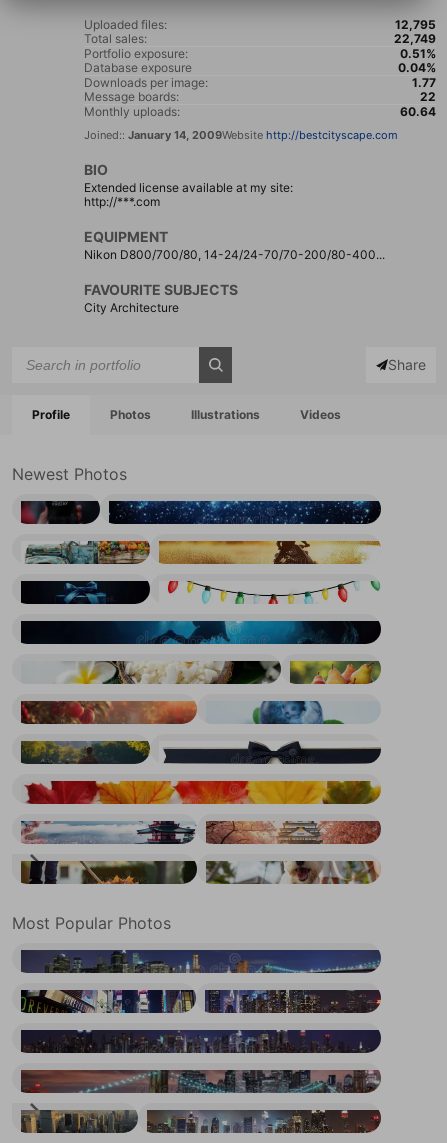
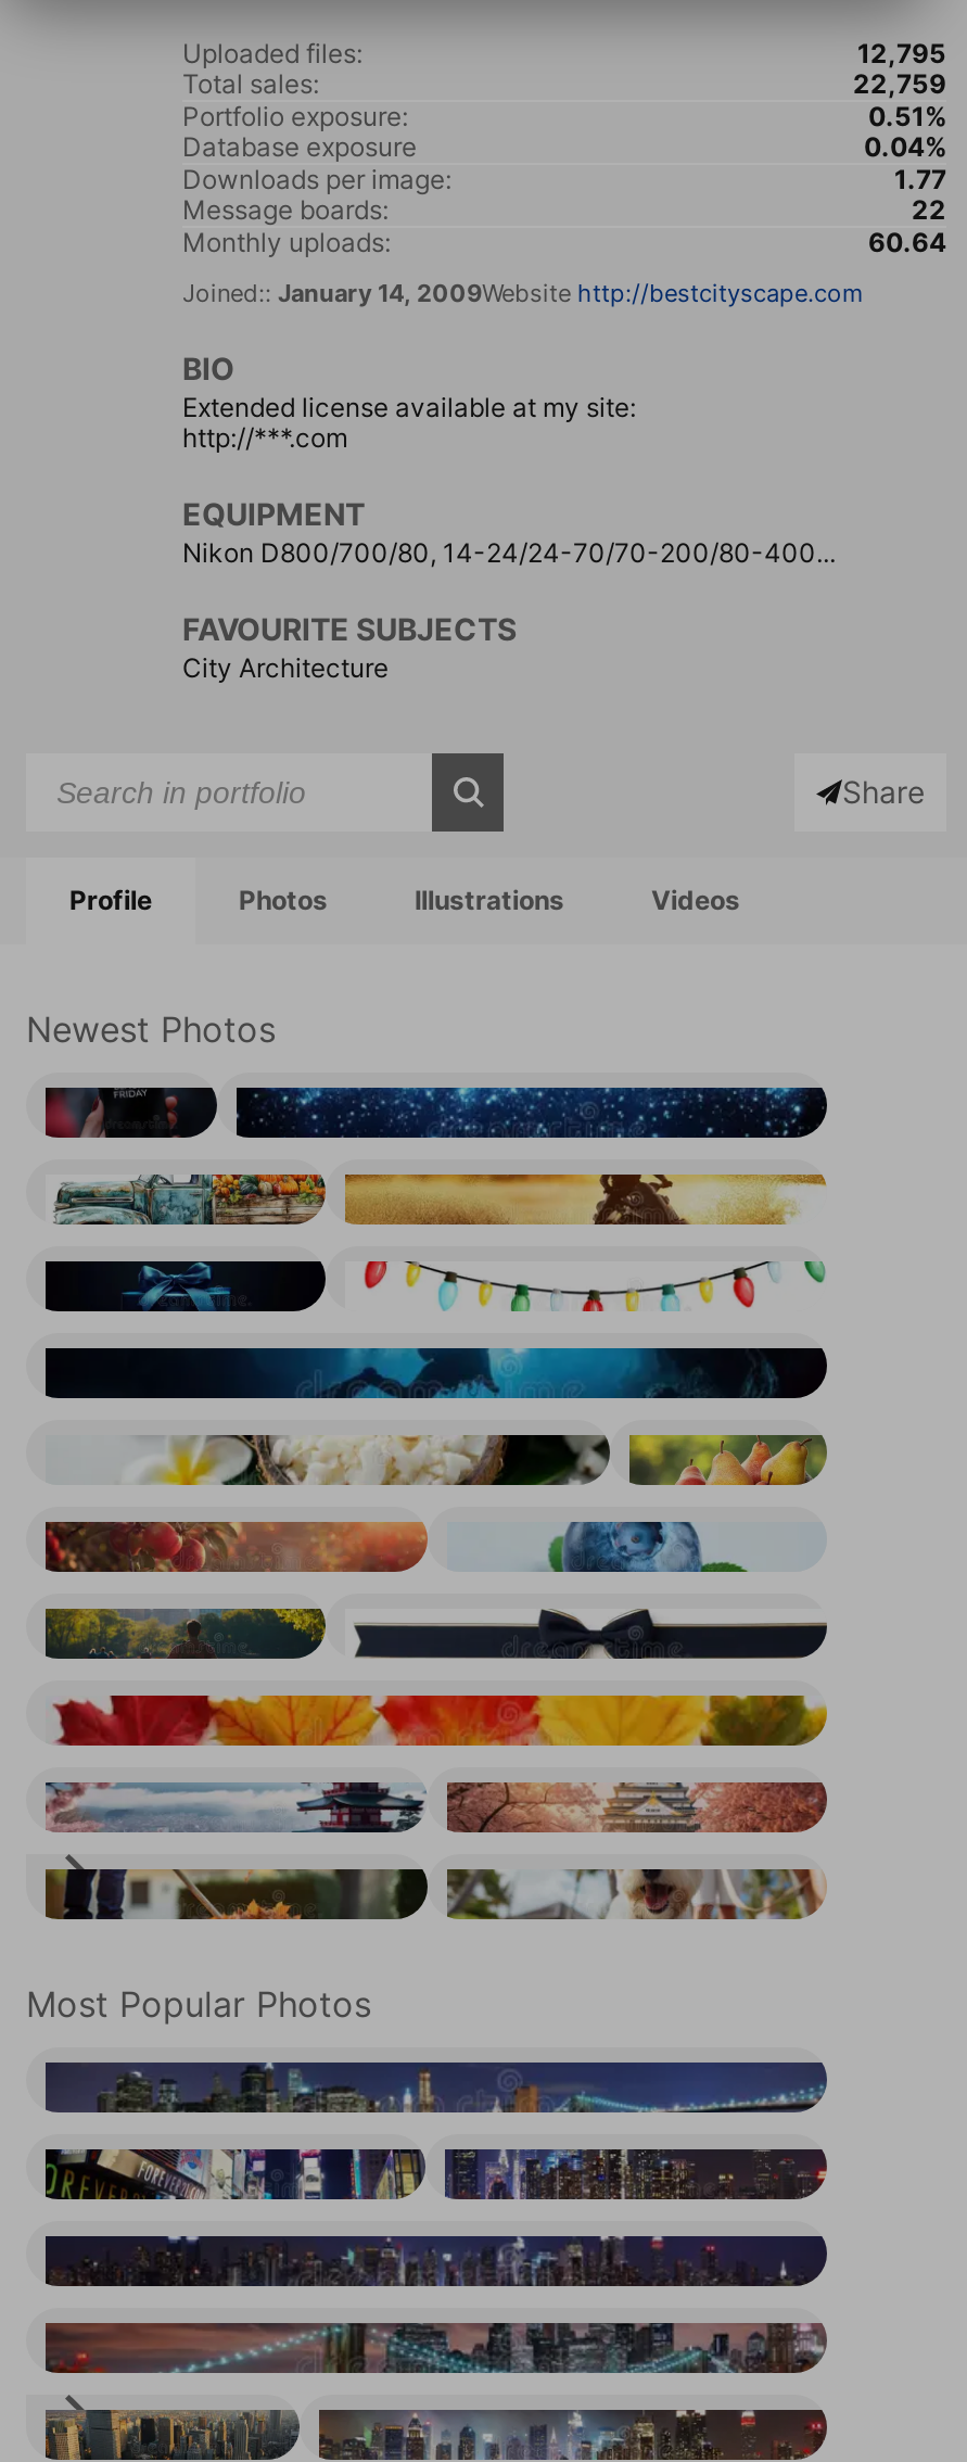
- 22,749
+ 22,759
